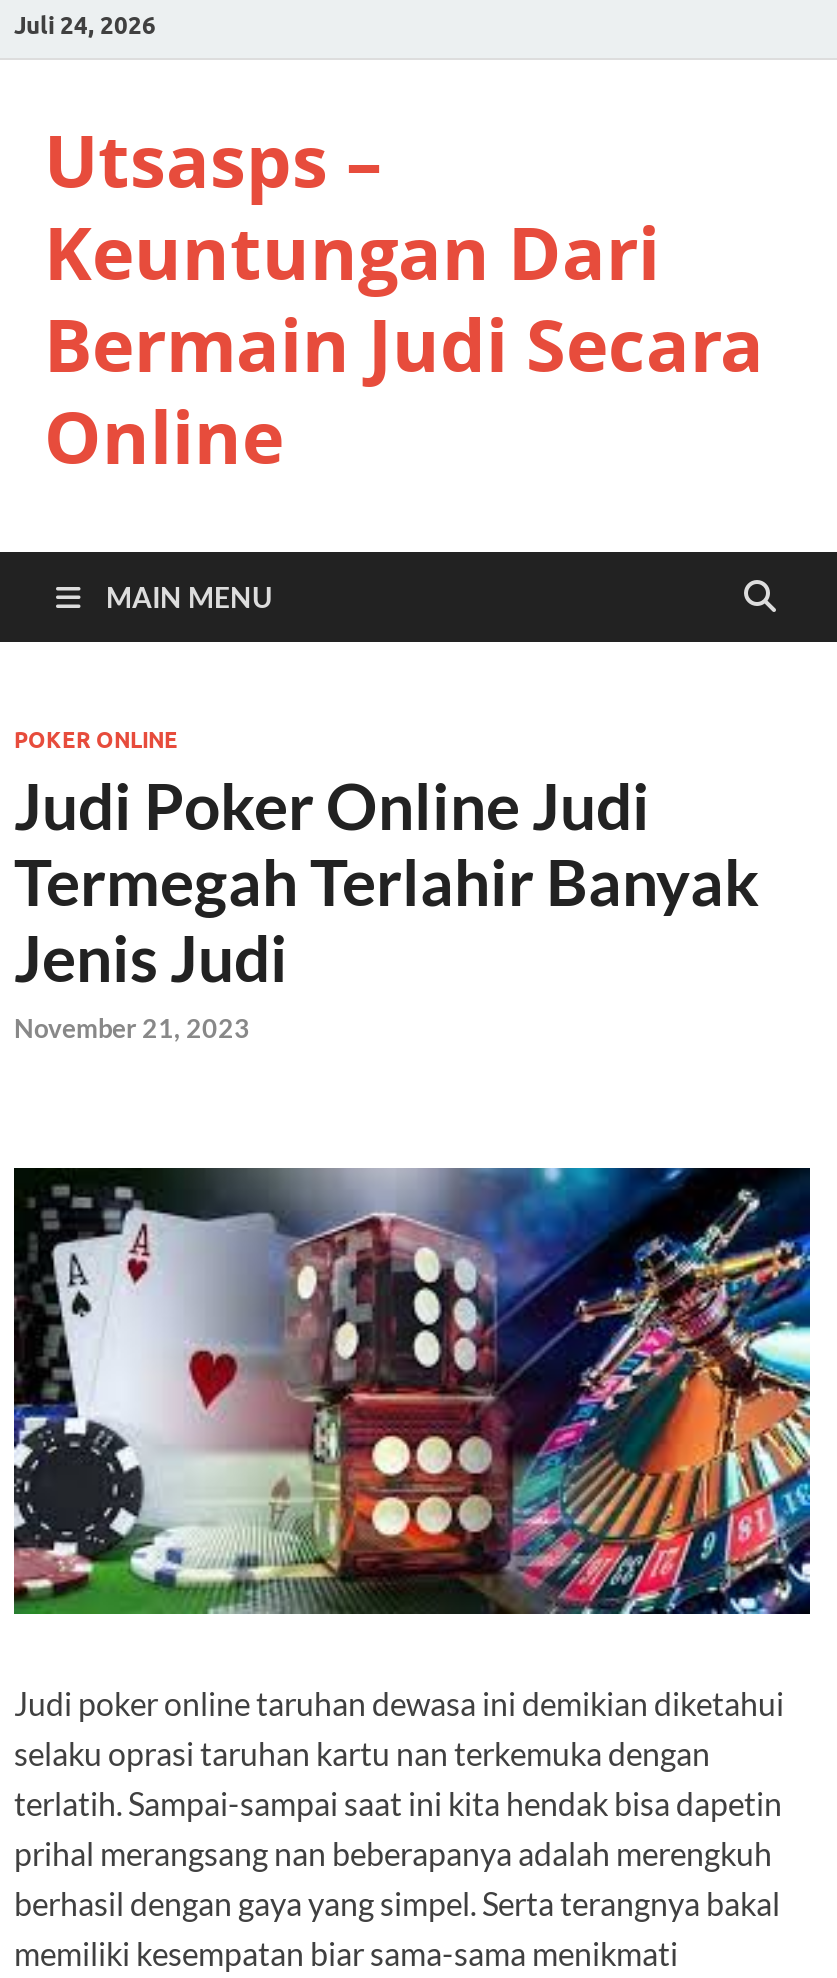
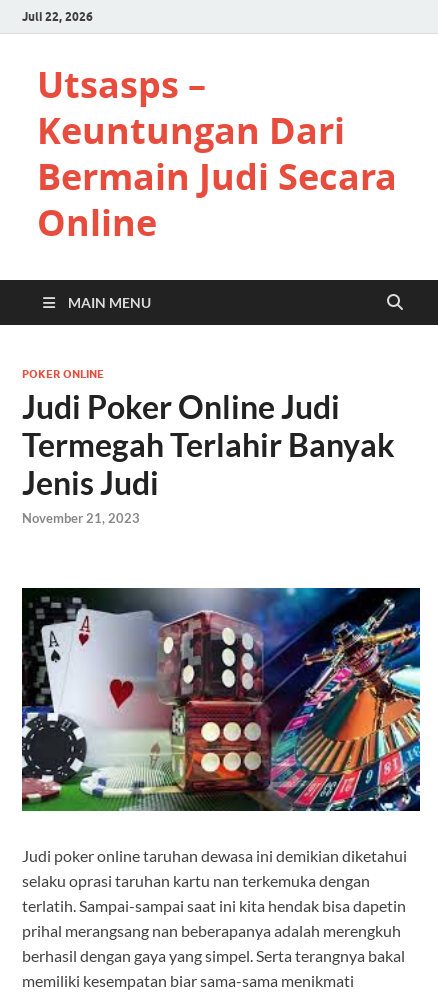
- Juli 24, 2026
+ Juli 22, 2026
